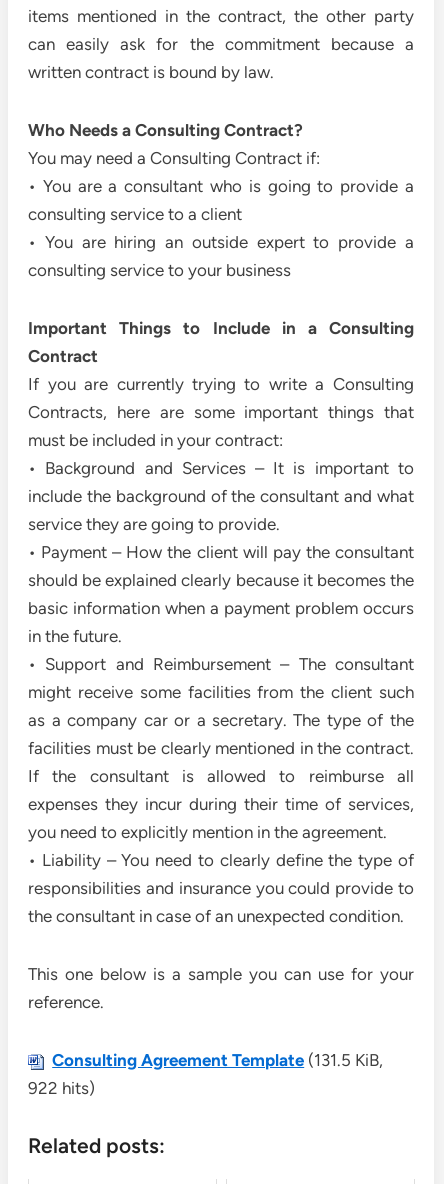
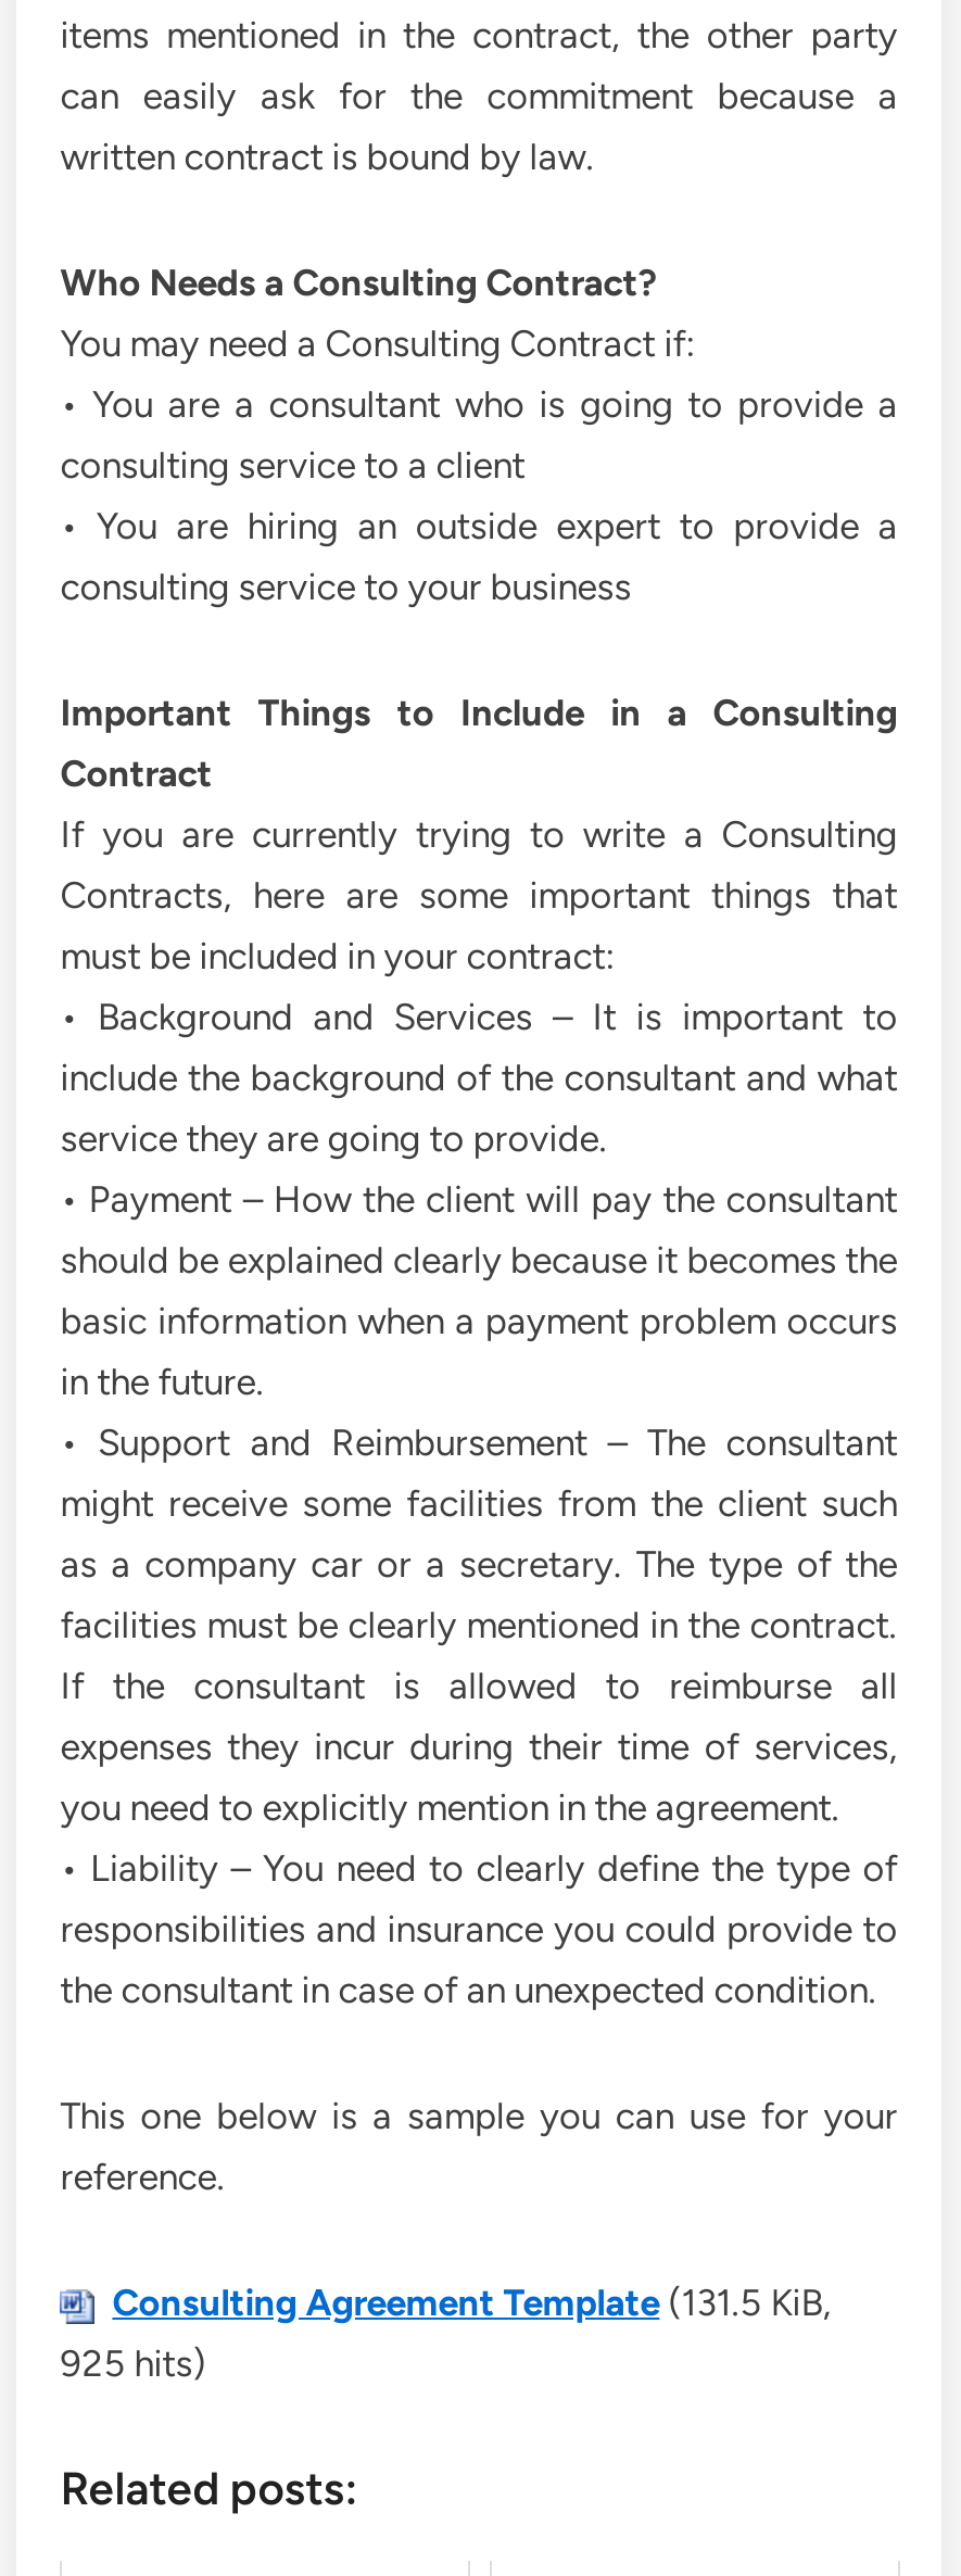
- 922 hits)
+ 925 hits)
